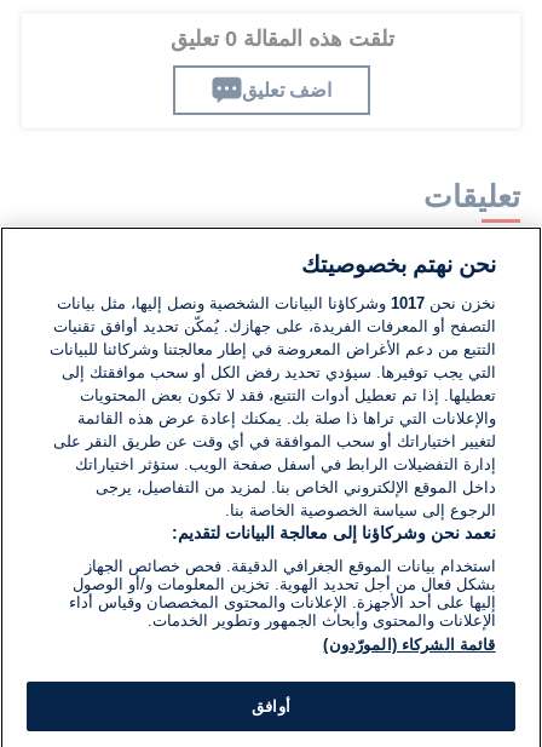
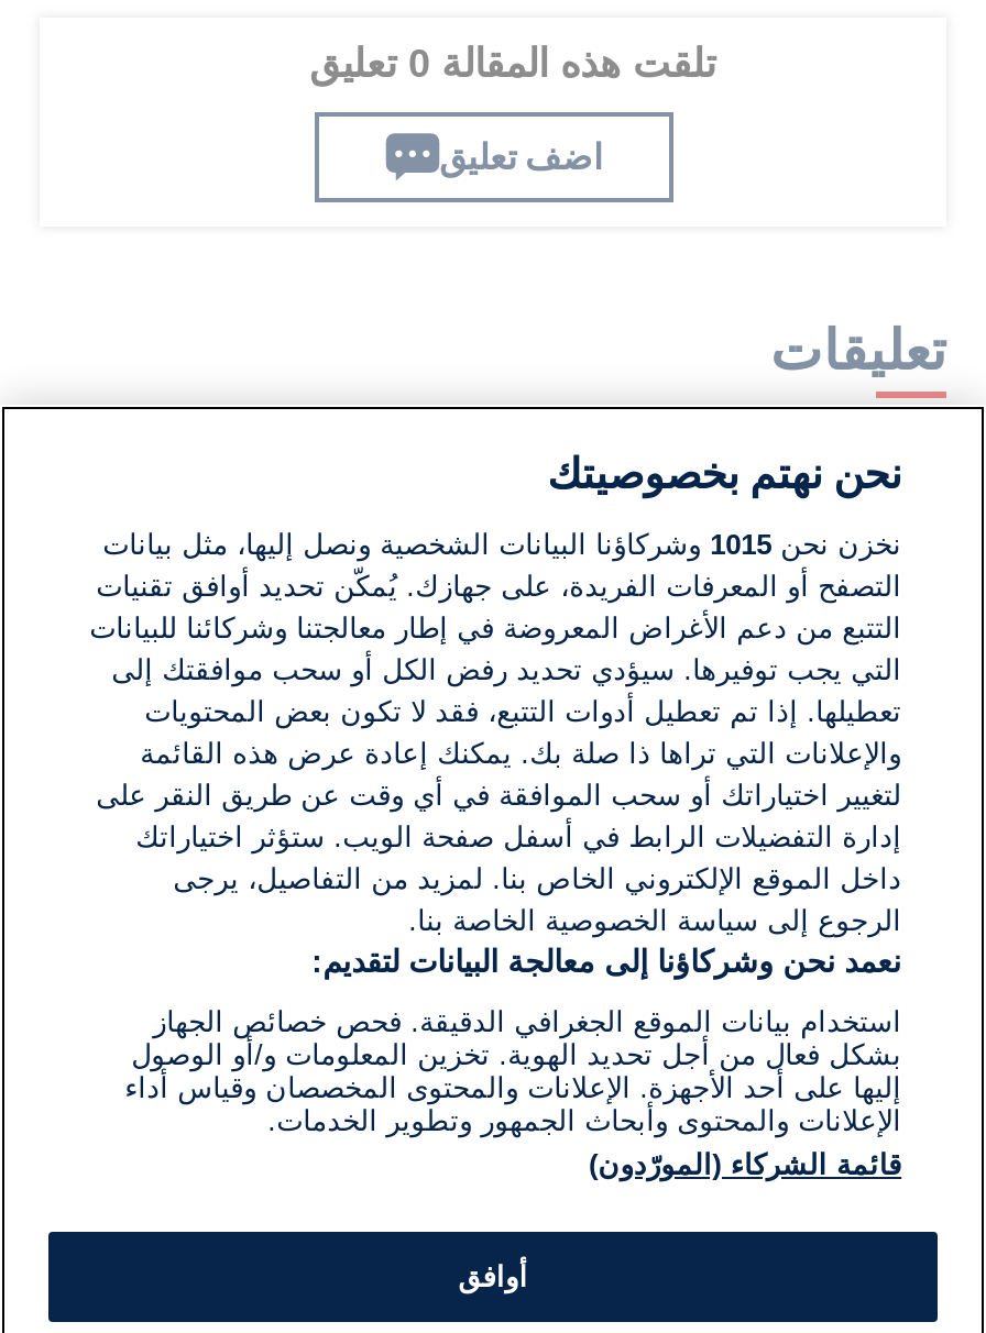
- نخزن نحن 1017 وشركاؤنا البيانات الشخصية ونصل إليها، مثل بيانات
+ نخزن نحن 1015 وشركاؤنا البيانات الشخصية ونصل إليها، مثل بيانات
